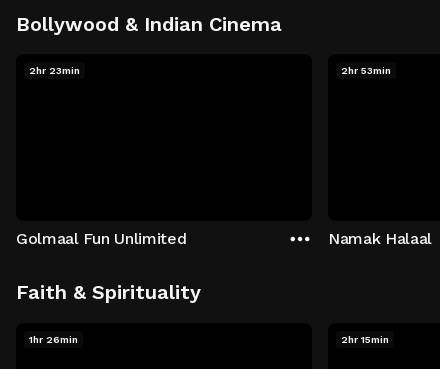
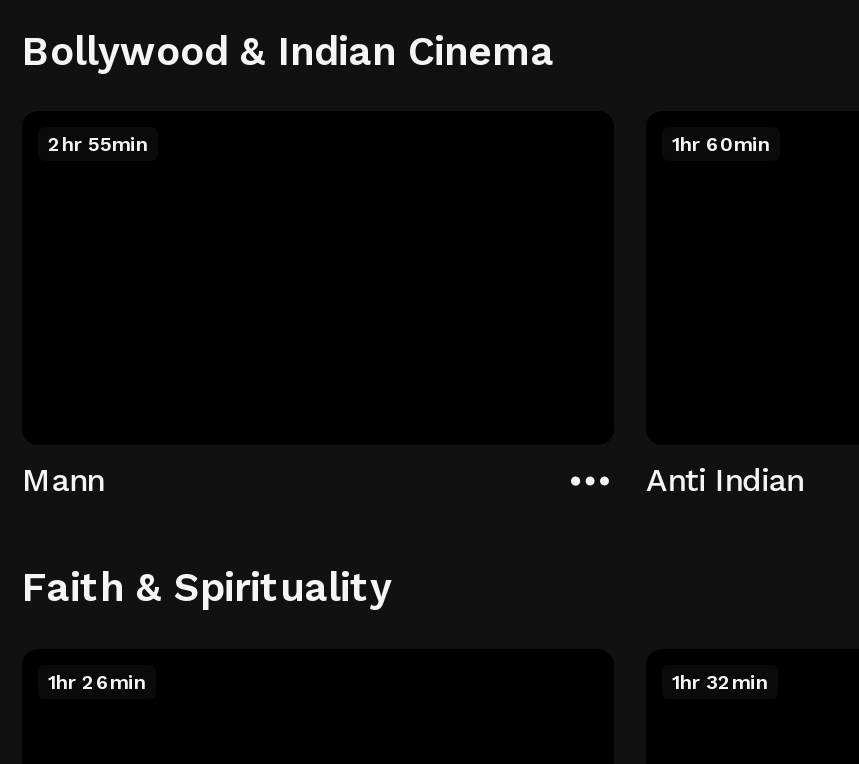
- 2hr 23min
+ 2hr 55min

- 2hr 53min
+ 1hr 60min

- Golmaal Fun Unlimited
+ Mann

- Namak Halaal
+ Anti Indian

- 2hr 15min
+ 1hr 32min
